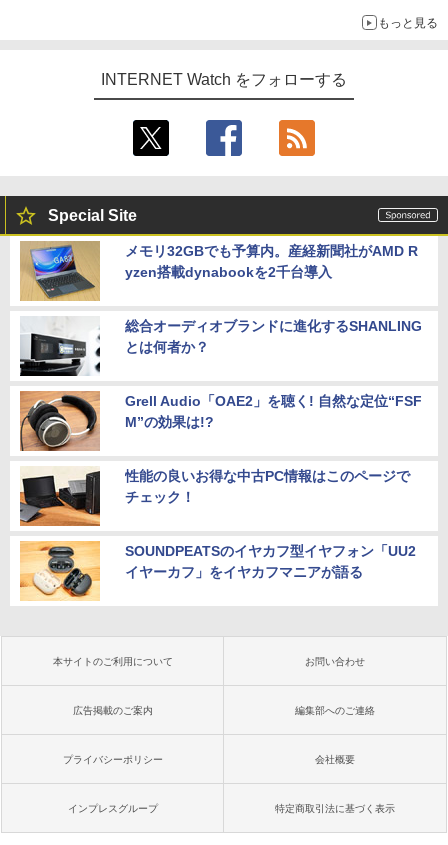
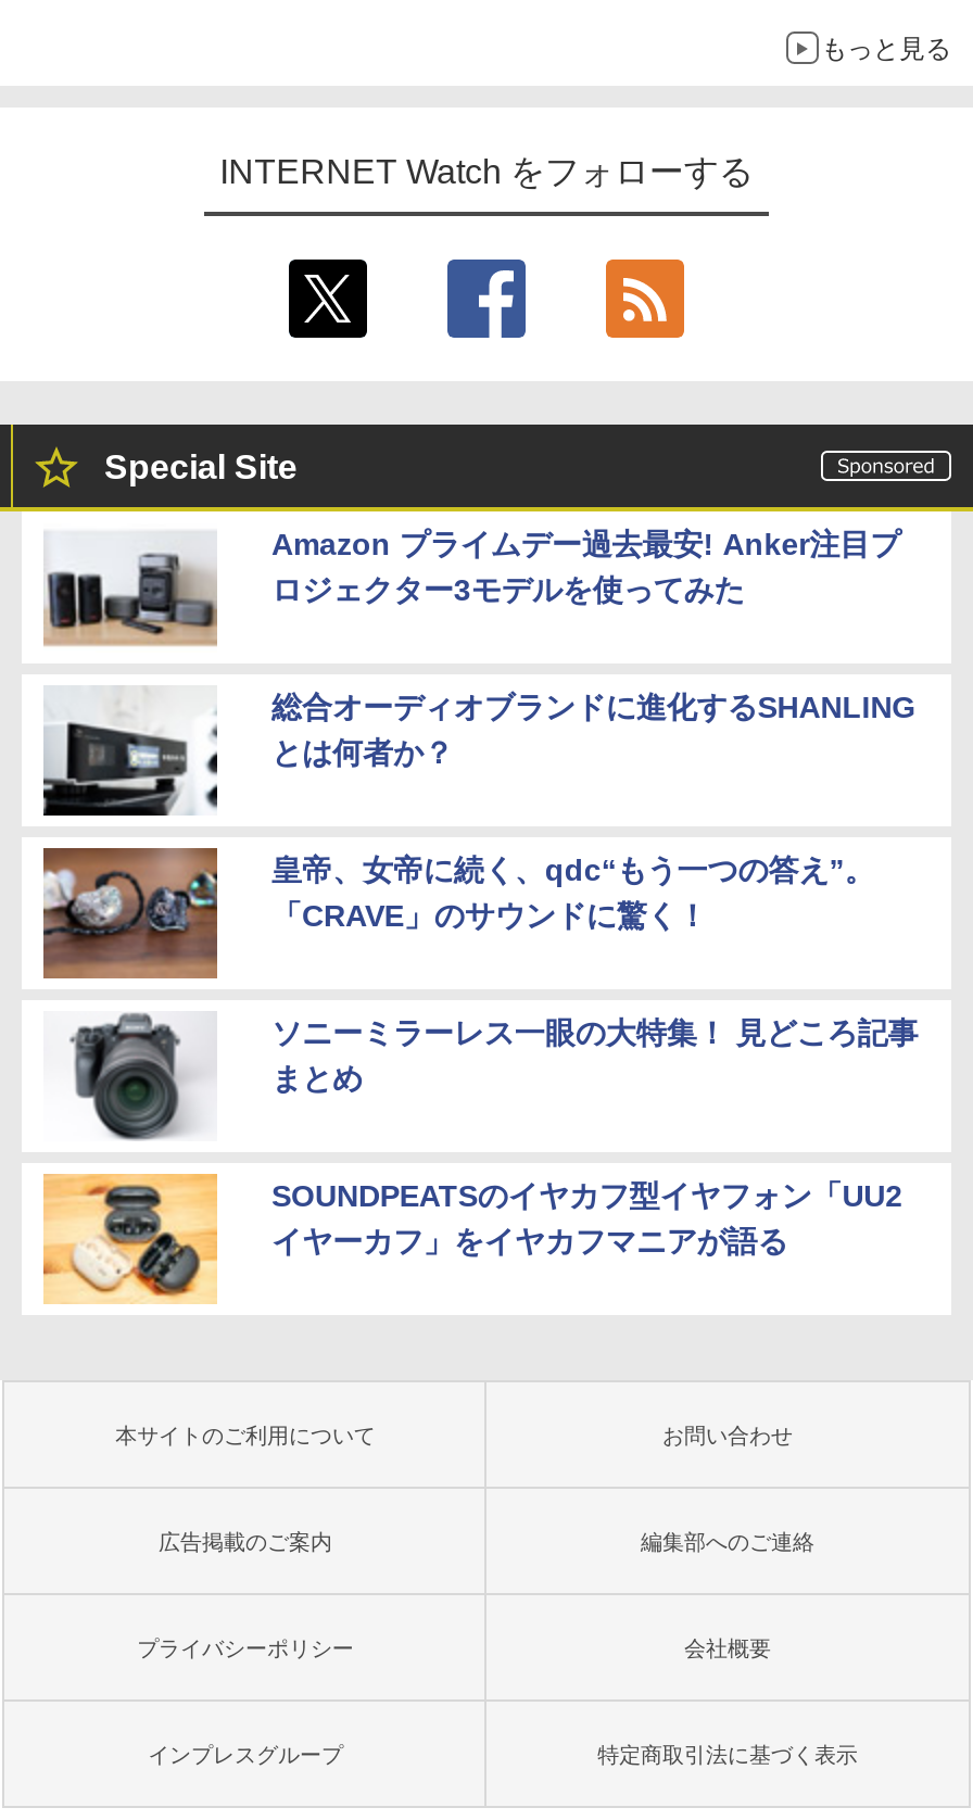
- [image]
- メモリ32GBでも予算内。産経新聞社がAMD R
- yzen搭載dynabookを2千台導入
+ [image]
+ Amazon プライムデー過去最安! Anker注目プ
+ ロジェクター3モデルを使ってみた

- [image]
- Grell Audio「OAE2」を聴く! 自然な定位“FSF
- M”の効果は!?
+ [image]
+ 皇帝、女帝に続く、qdc“もう一つの答え”。
+ 「CRAVE」のサウンドに驚く！

- [image]
- 性能の良いお得な中古PC情報はこのページで
- チェック！
+ [image]
+ ソニーミラーレス一眼の大特集！ 見どころ記事
+ まとめ
